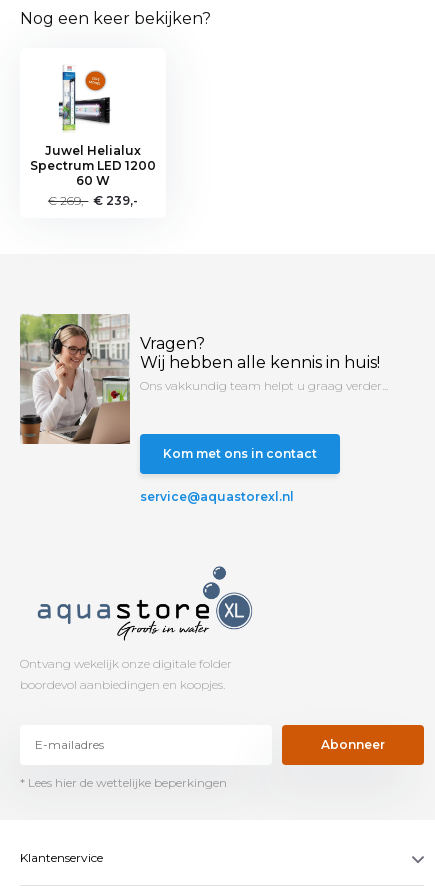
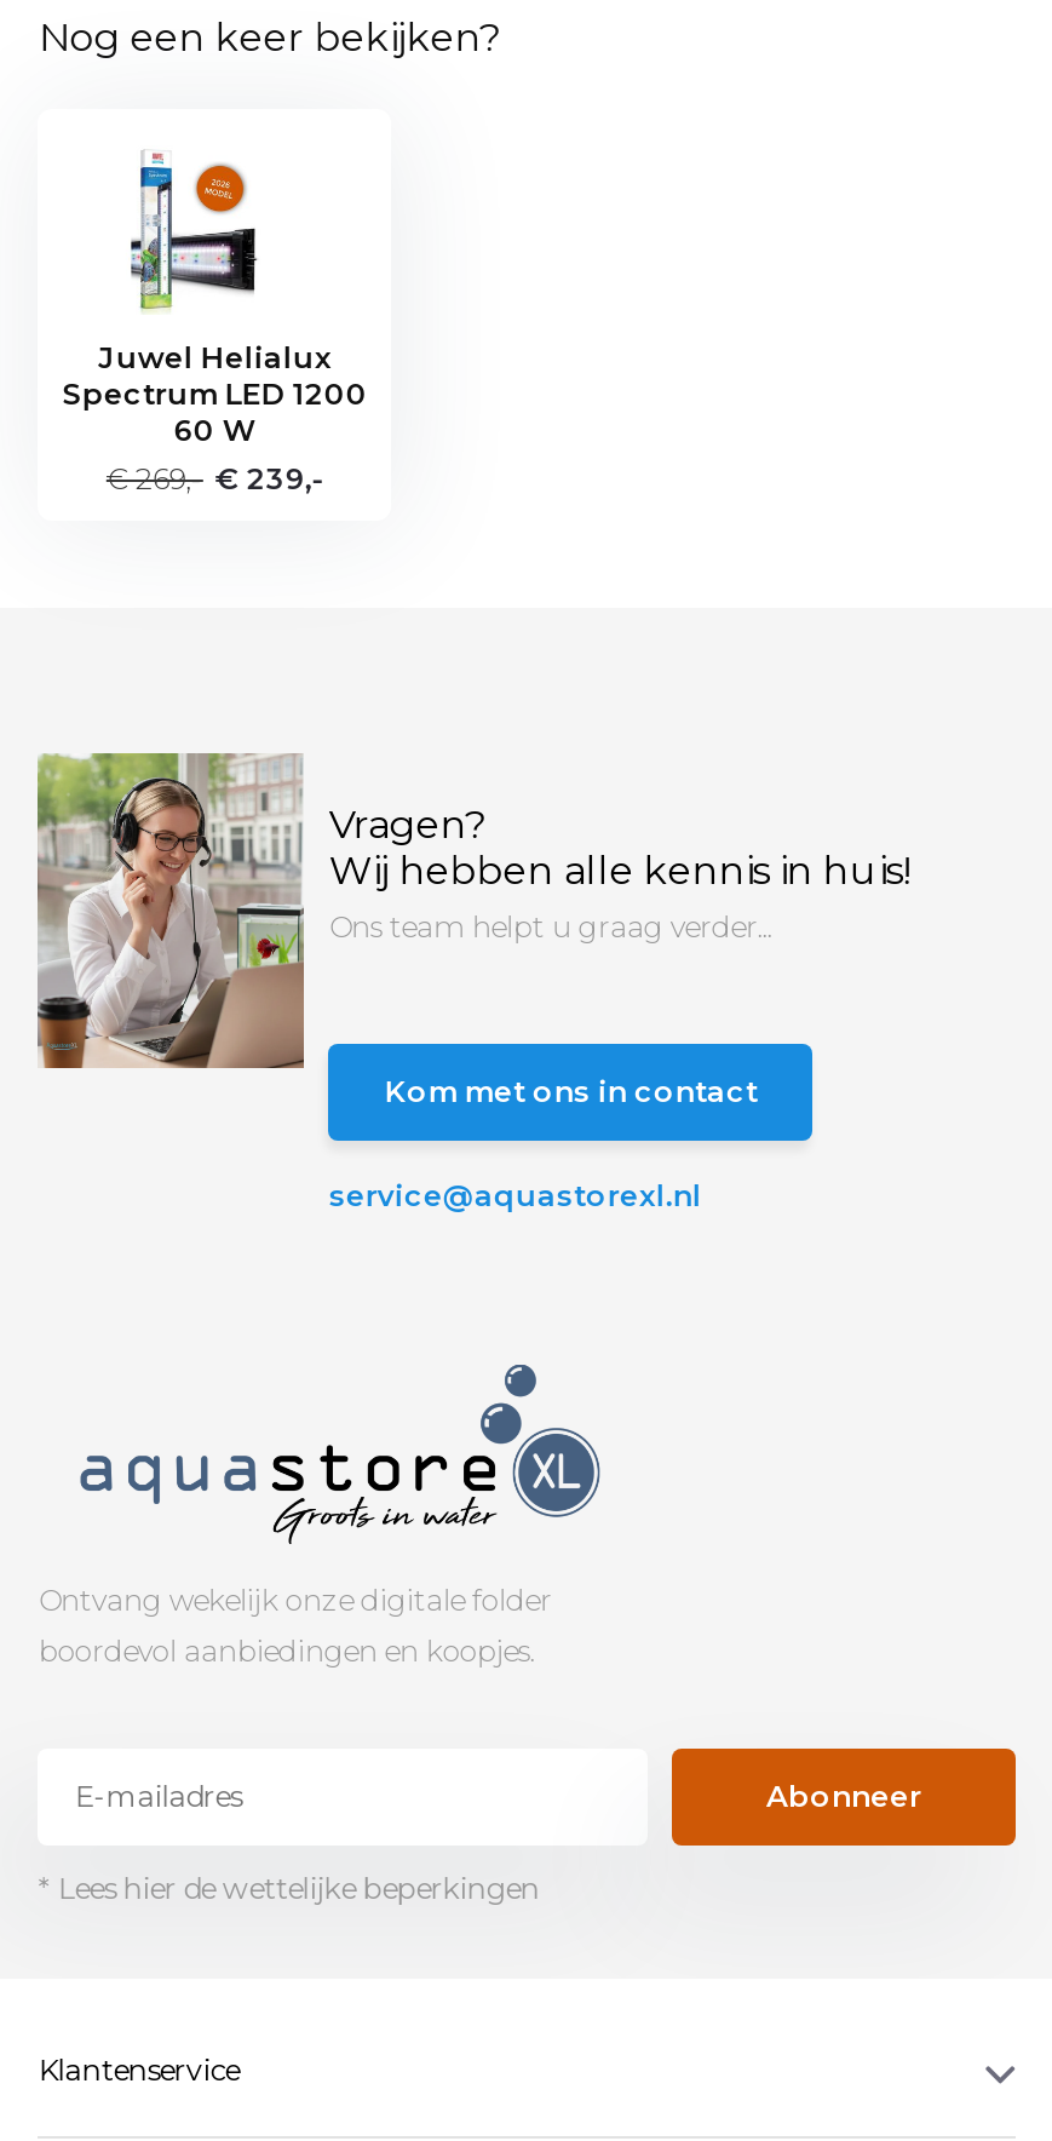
- Ons vakkundig team helpt u graag verder...
+ Ons team helpt u graag verder...
